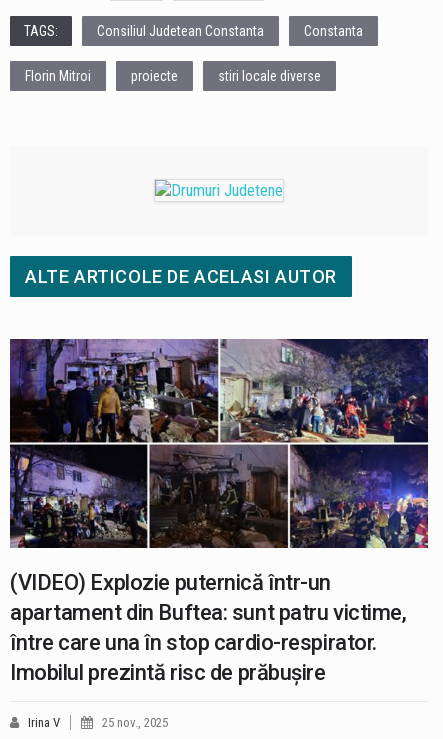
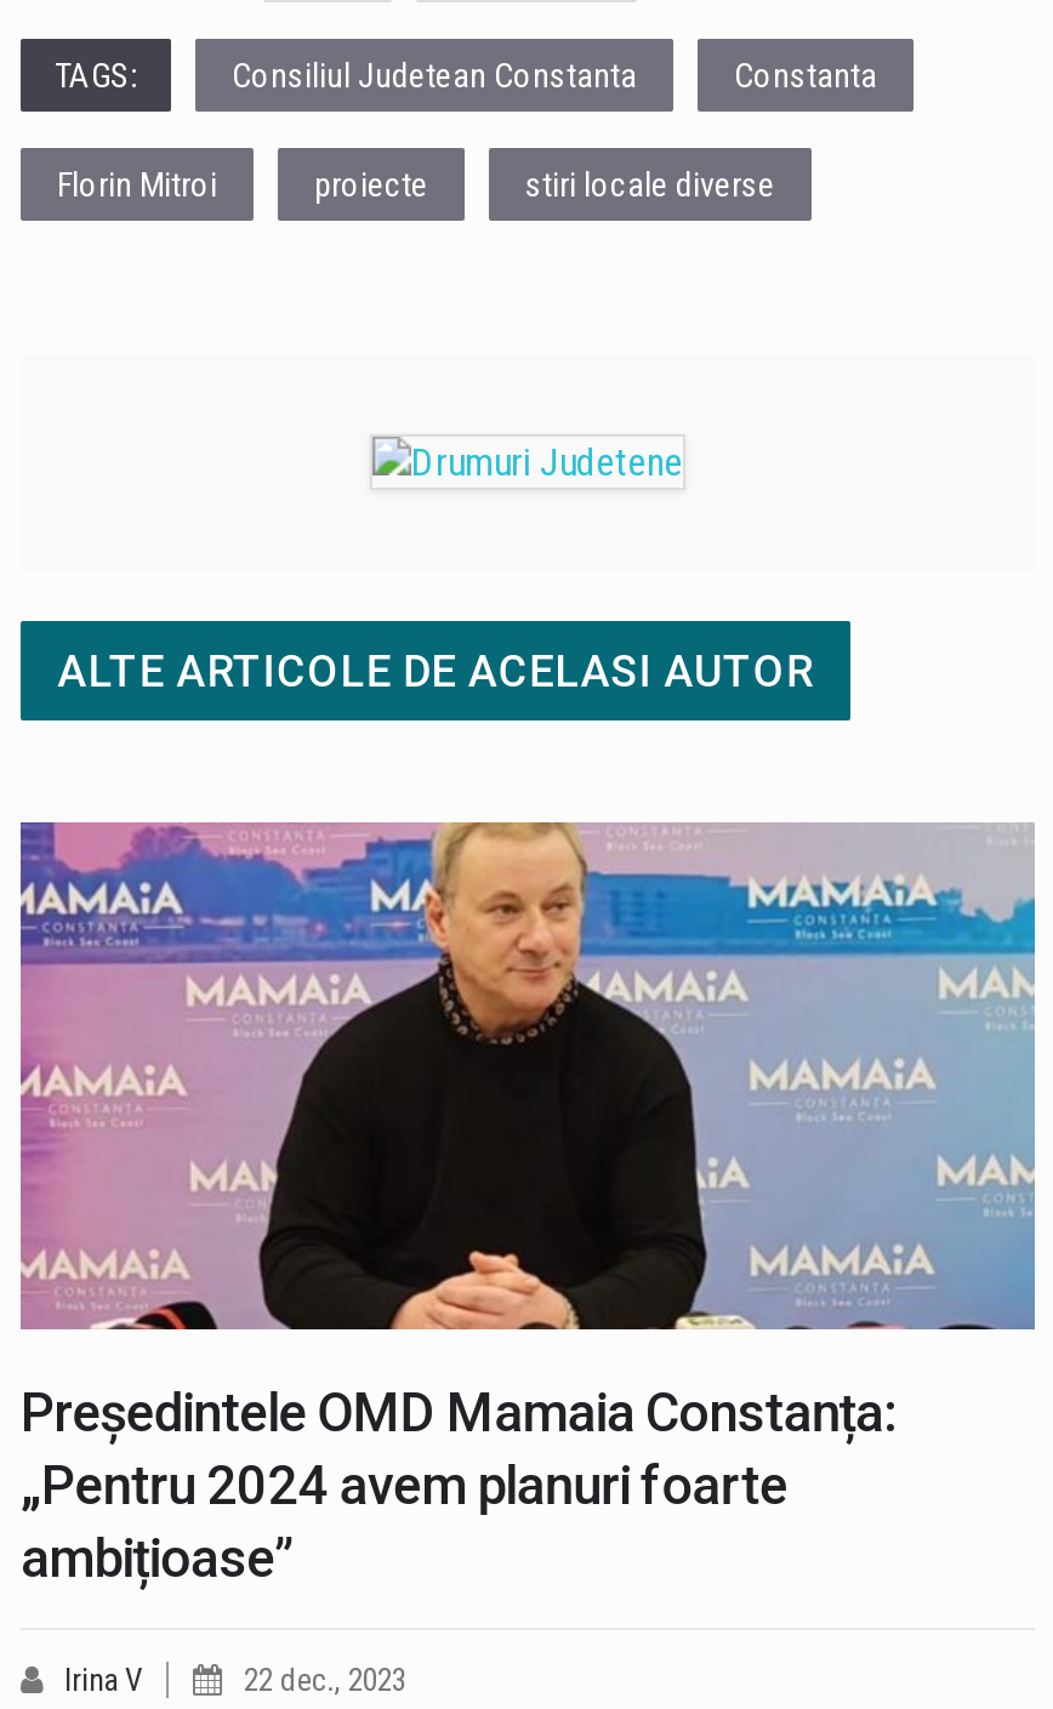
- [image]
- (VIDEO) Explozie puternică într-un
- apartament din Buftea: sunt patru victime,
- între care una în stop cardio-respirator.
- Imobilul prezintă risc de prăbușire
+ [image]
+ Președintele OMD Mamaia Constanța:
+ „Pentru 2024 avem planuri foarte
+ ambițioase”

- 25 nov., 2025
+ 22 dec., 2023
